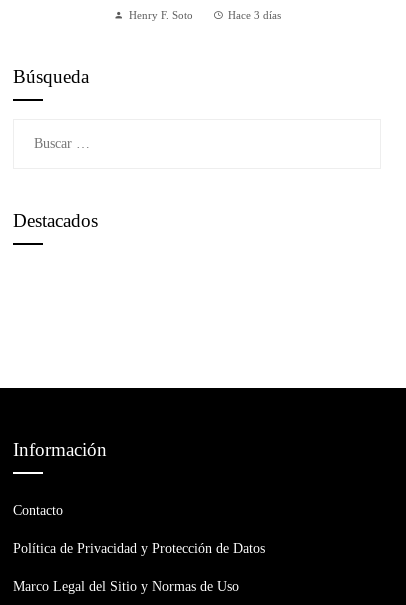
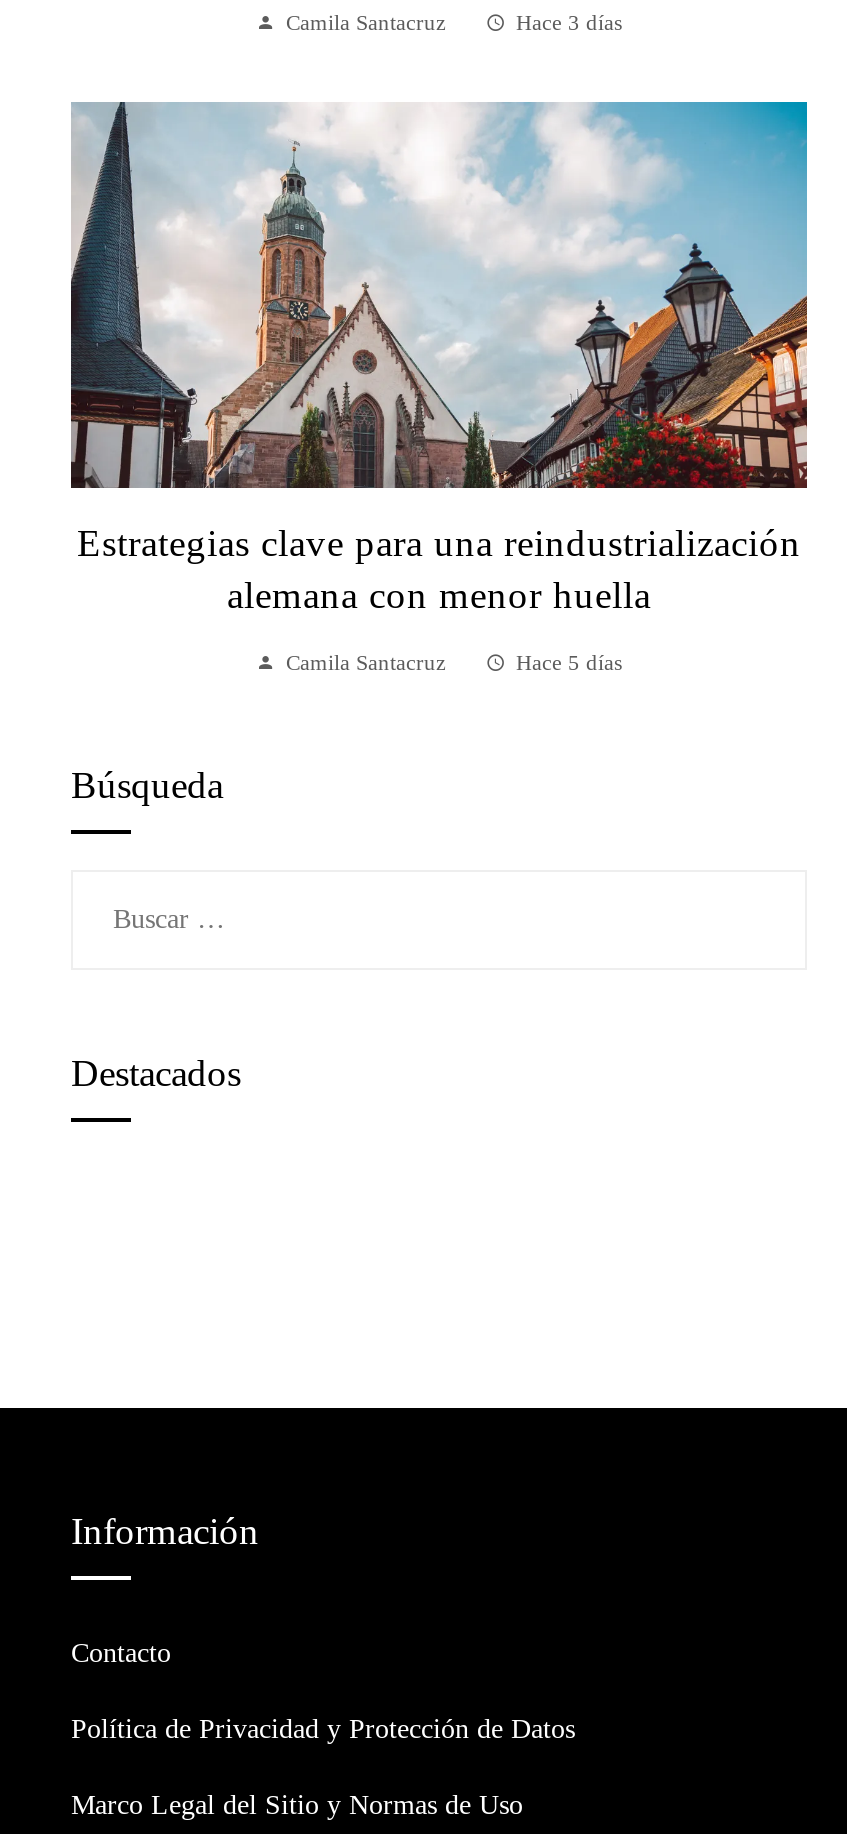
- Henry F. Soto
+ Camila Santacruz

+ [image]
+ Estrategias clave para una reindustrialización
+ alemana con menor huella
+ Camila Santacruz
+ Hace 5 días
